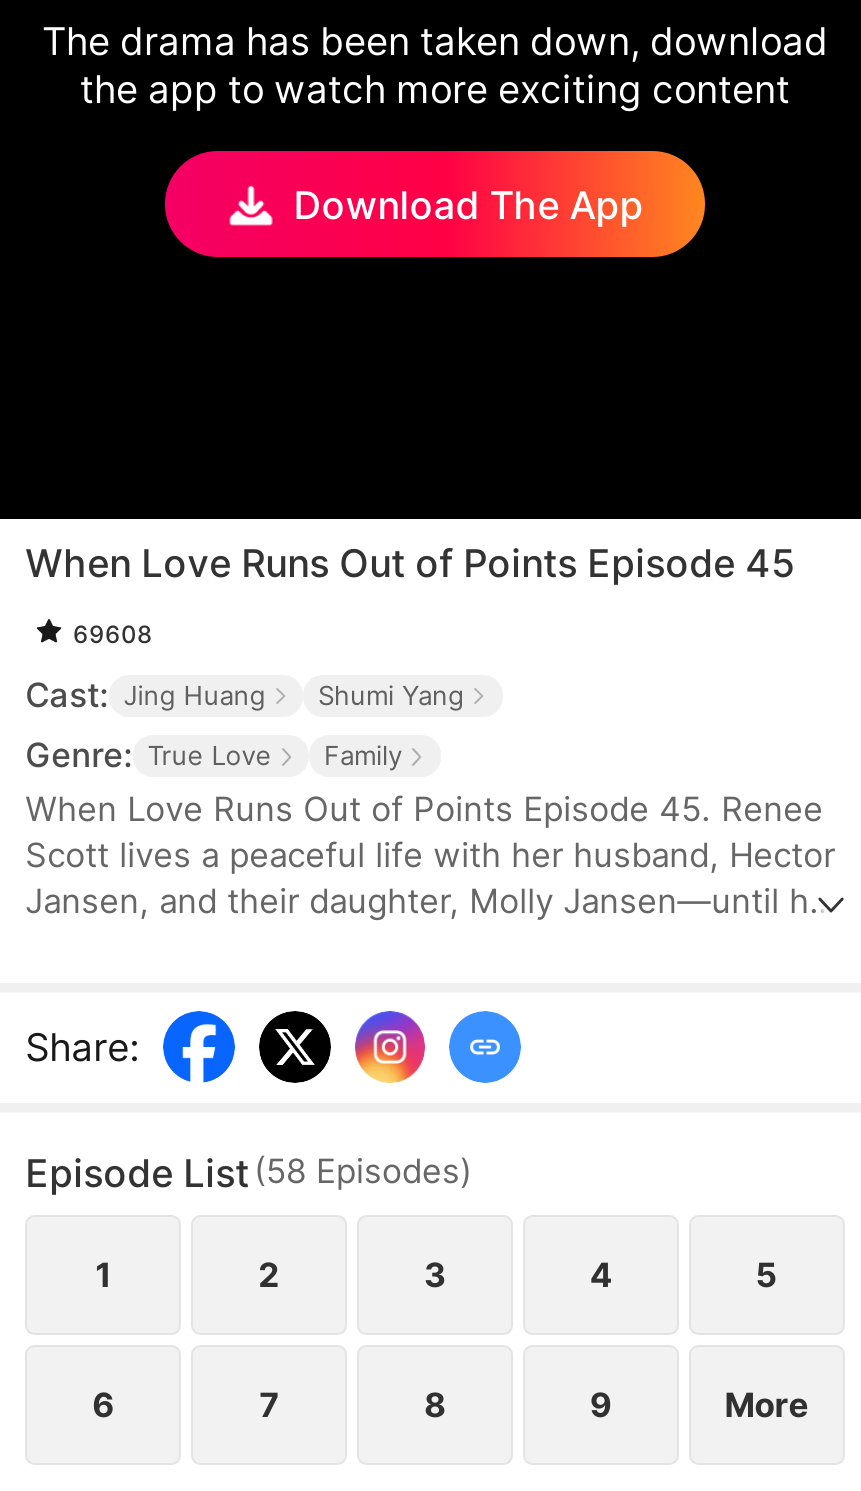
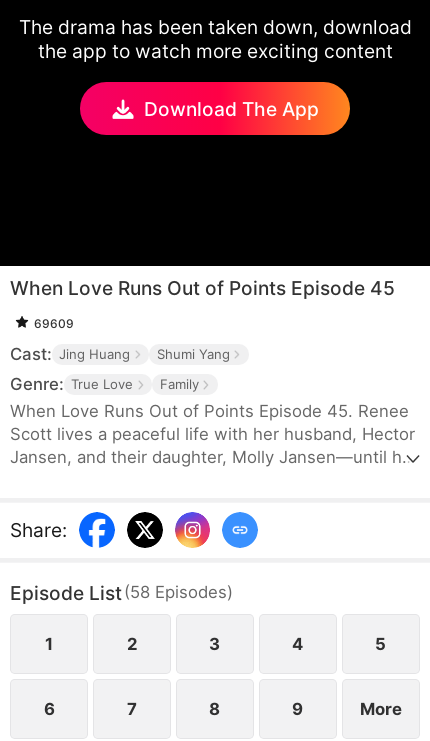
- 69608
+ 69609
